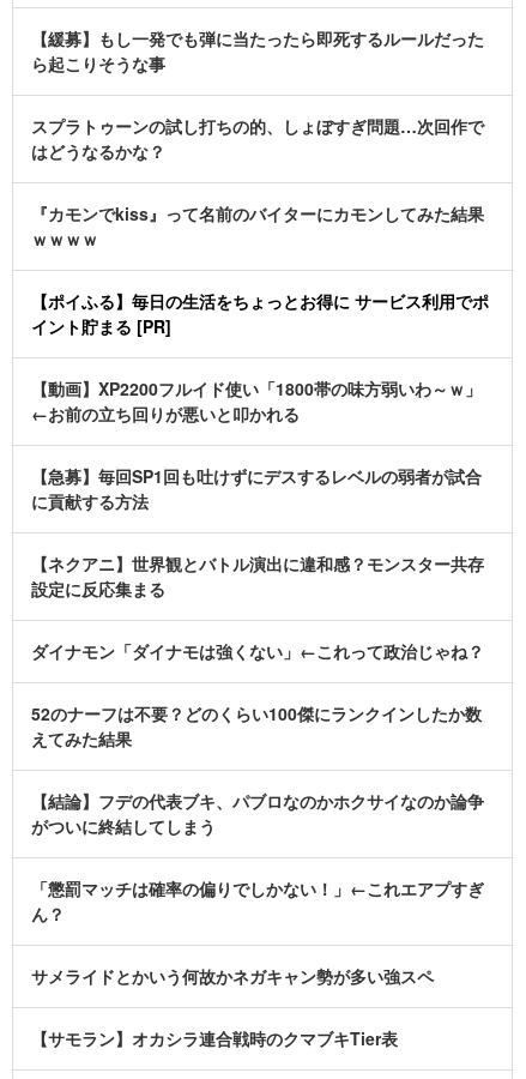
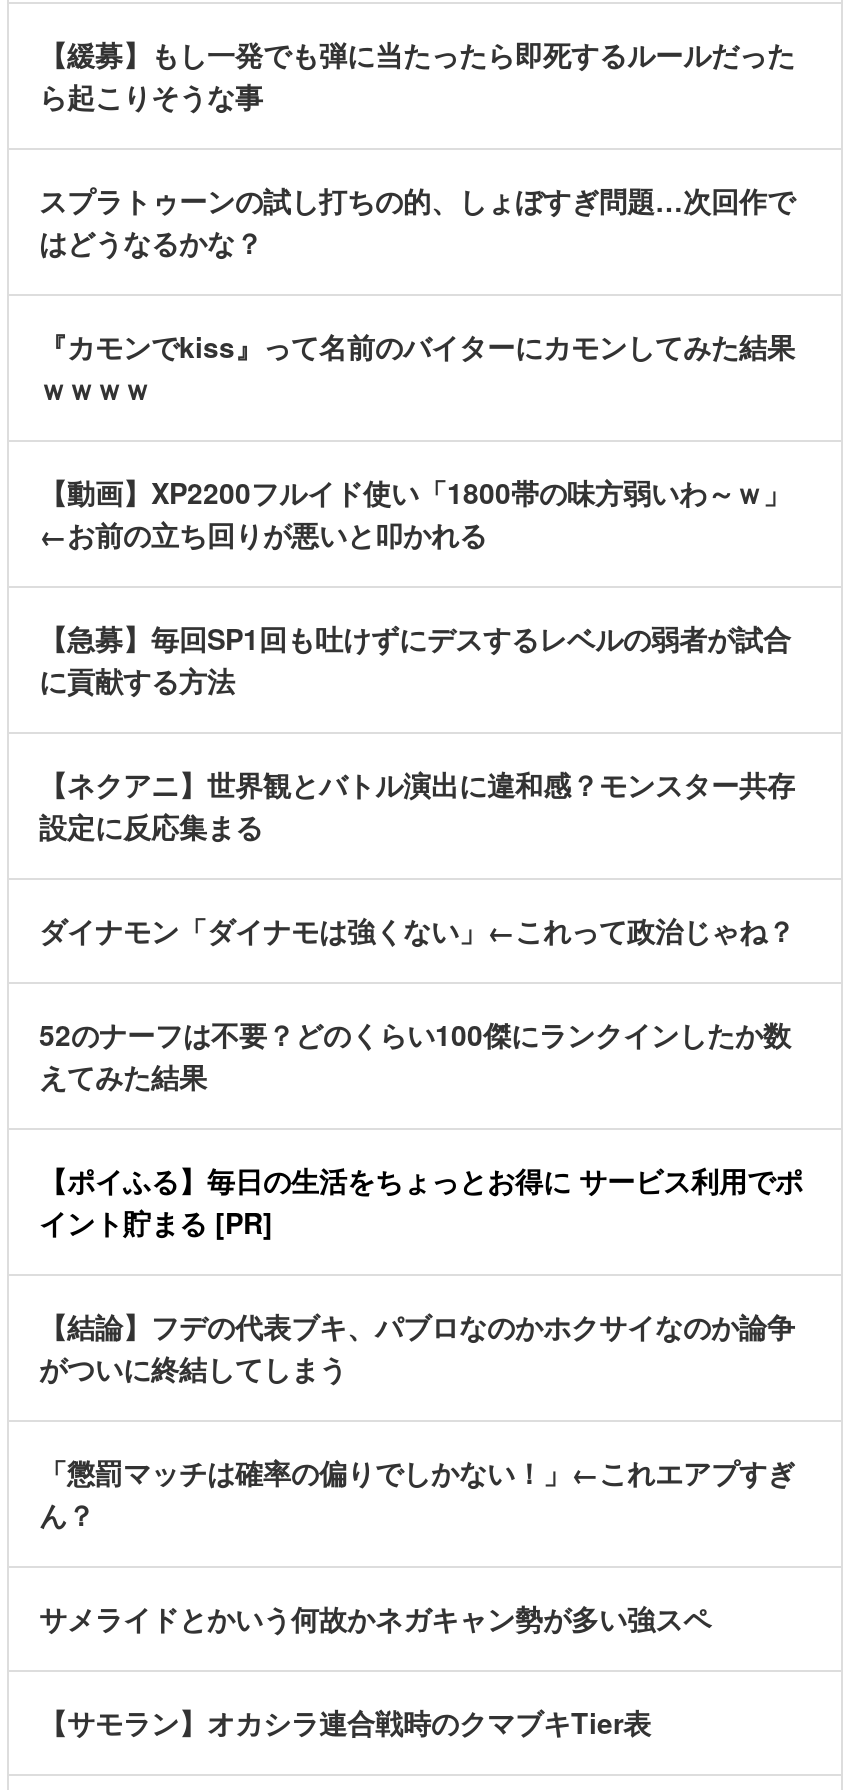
moved down: 【ポイふる】毎日の生活をちょっとお得に サービス利用でポ | イント貯まる [PR]

moved up: 【動画】XP2200フルイド使い「1800帯の味方弱いわ～ｗ」 | 【急募】毎回SP1回も吐けずにデスするレベルの弱者が試合 | に貢献する方法 | 【ネクアニ】世界観とバトル演出に違和感？モンスター共存 | 設定に反応集まる | 52のナーフは不要？どのくらい100傑にランクインしたか数 | えてみた結果
